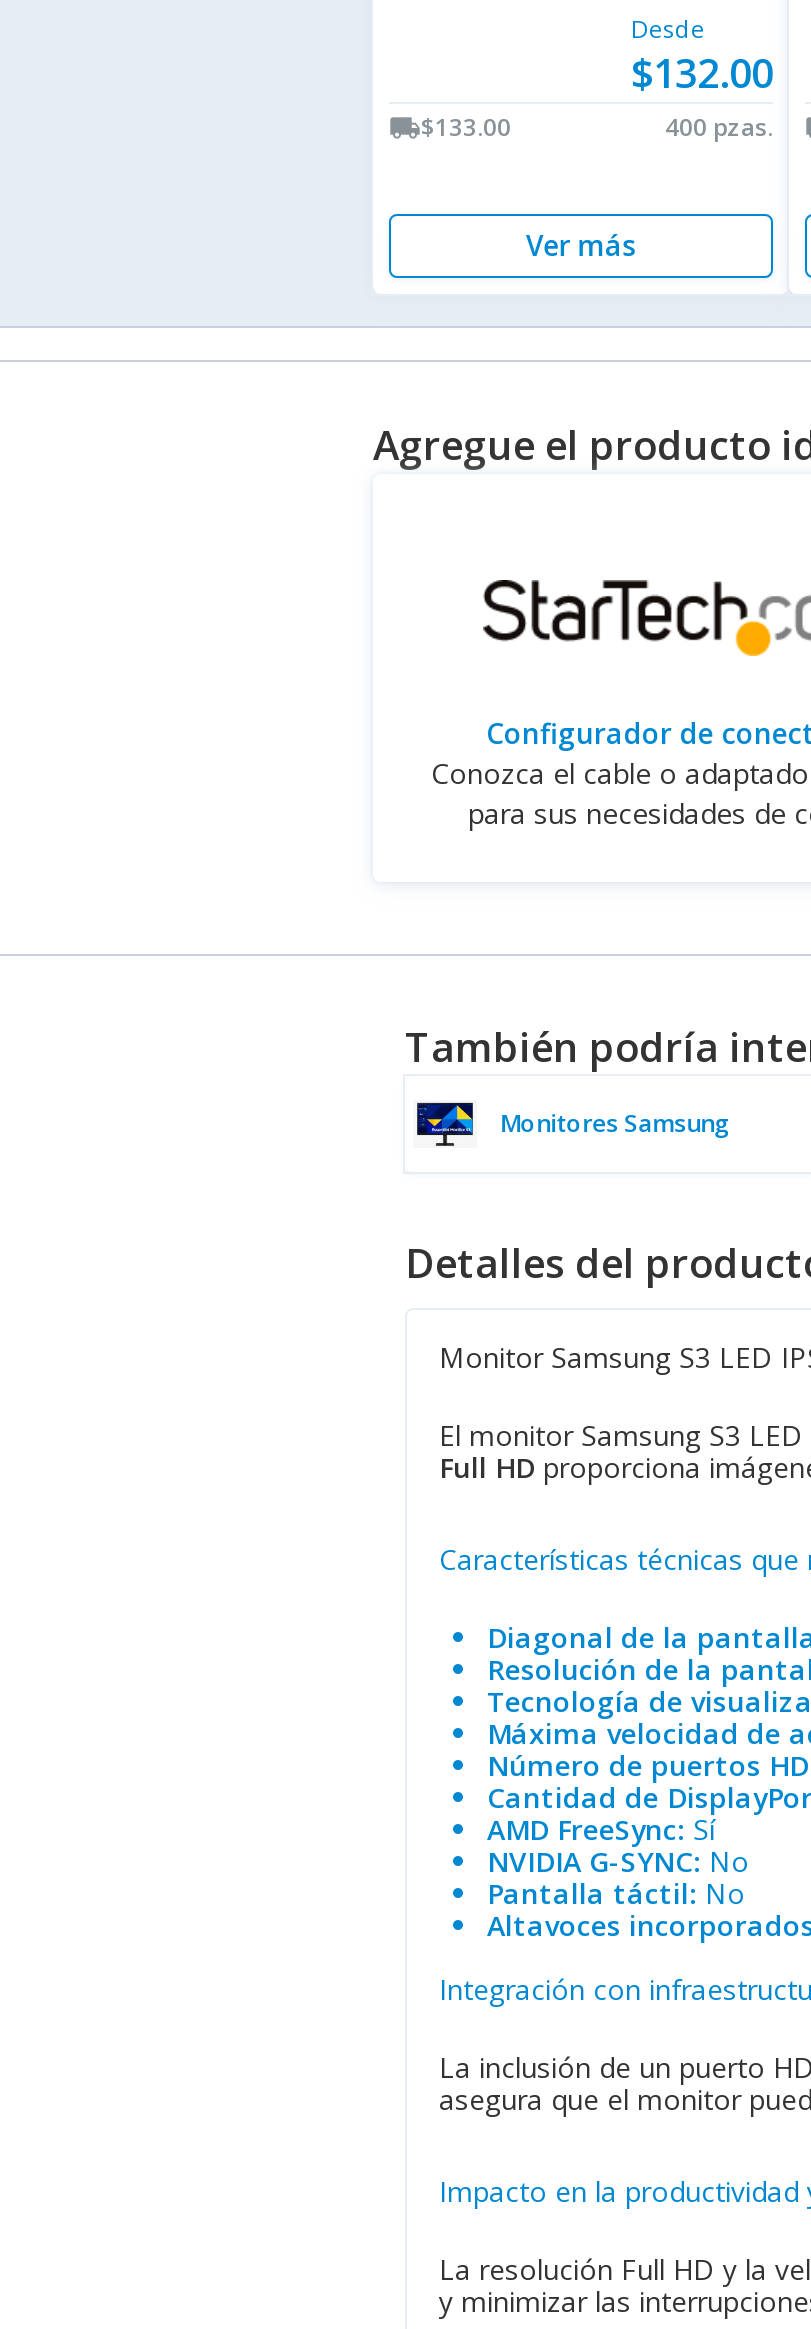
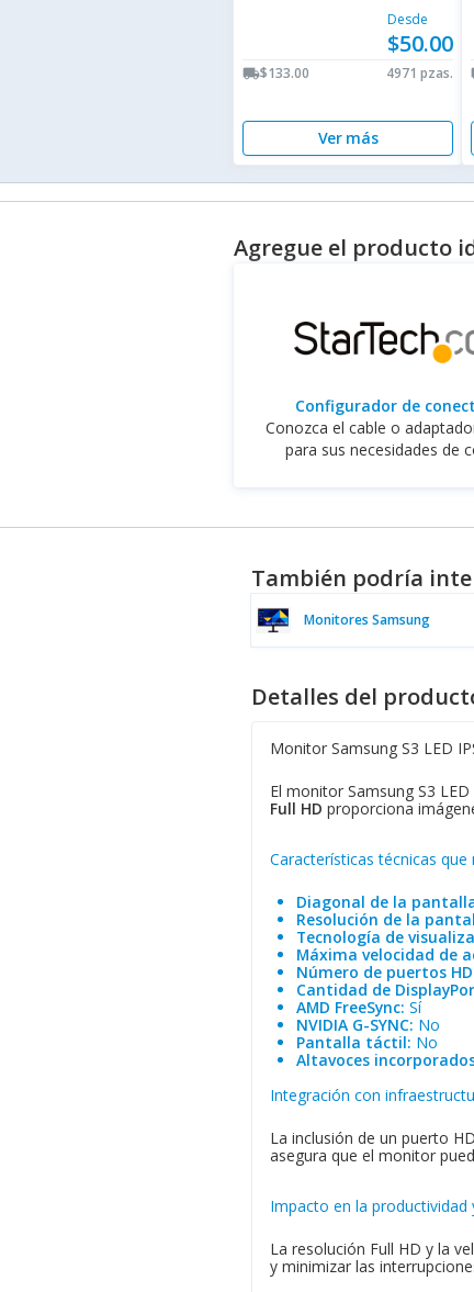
- $132.00
+ $50.00

- 400 pzas.
+ 4971 pzas.
